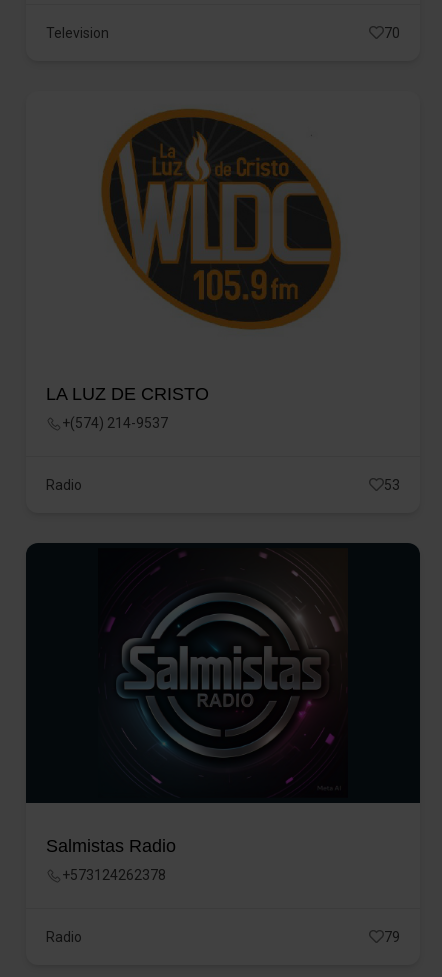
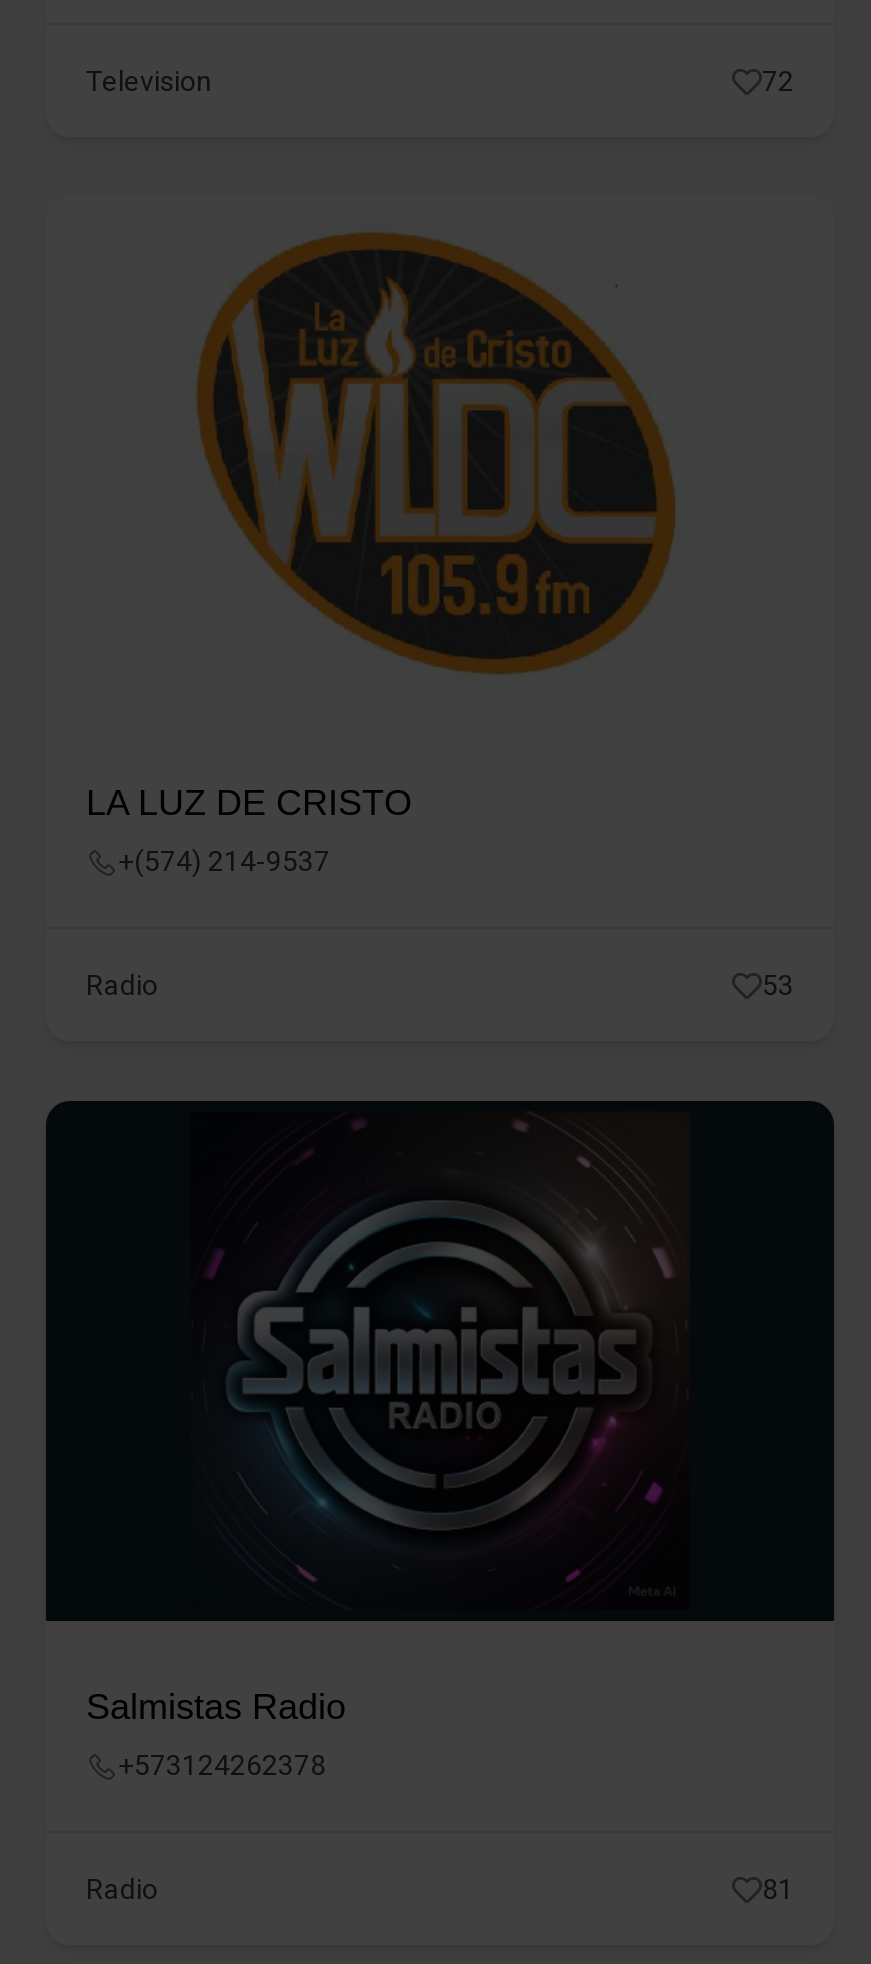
- 70
+ 72

- 79
+ 81
